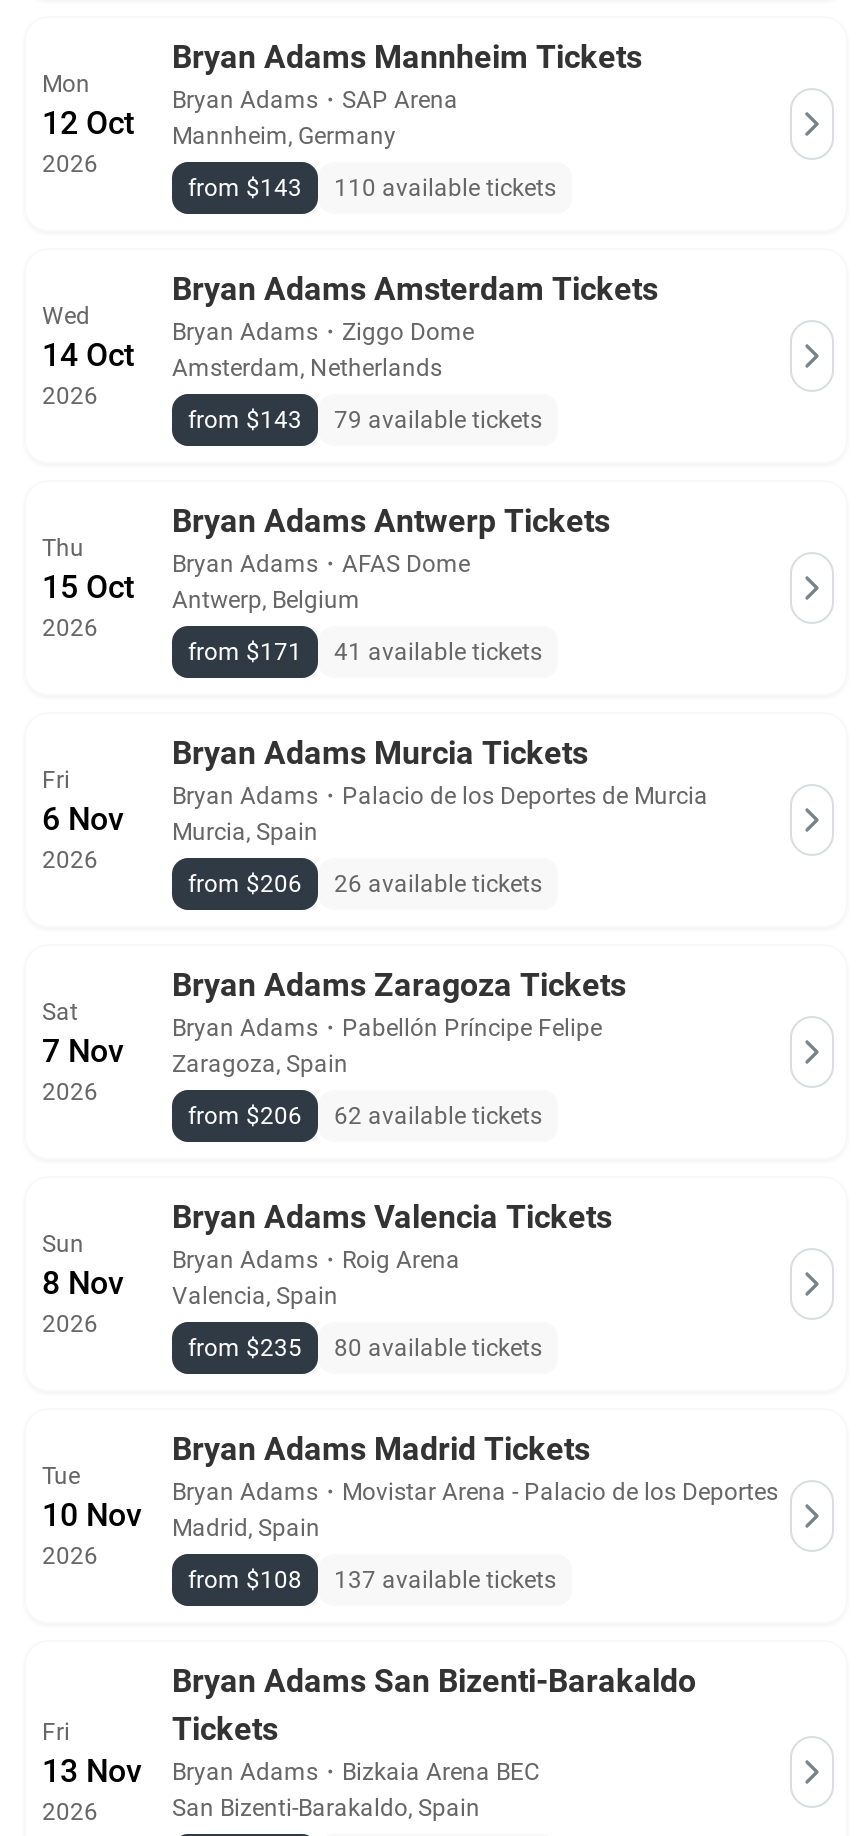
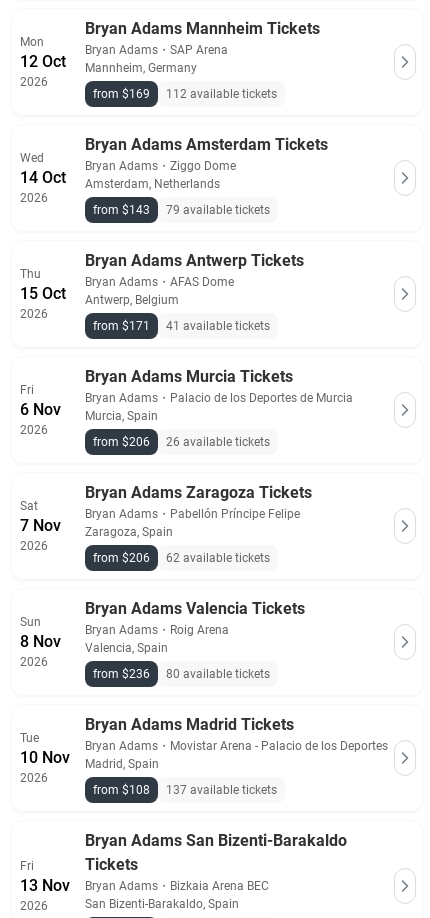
- from $143
+ from $169

- 110 available tickets
+ 112 available tickets

- from $235 80 available tickets
+ from $236 80 available tickets
